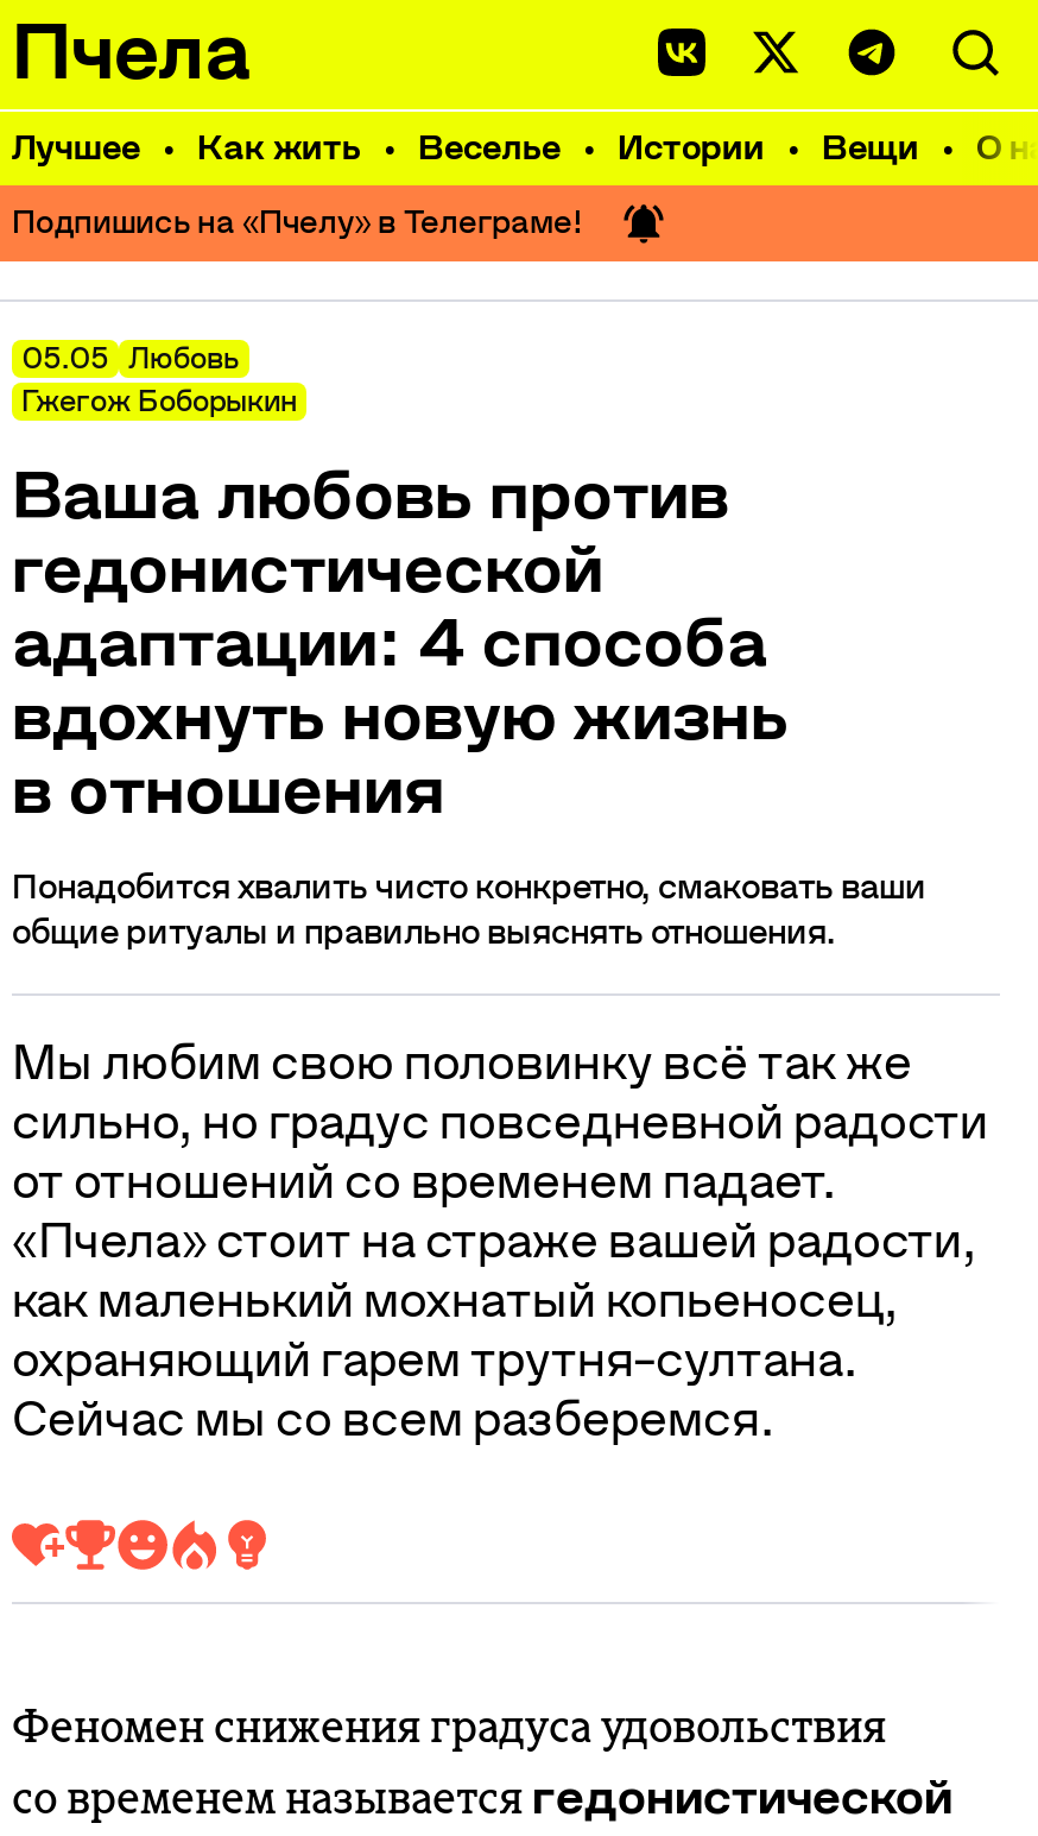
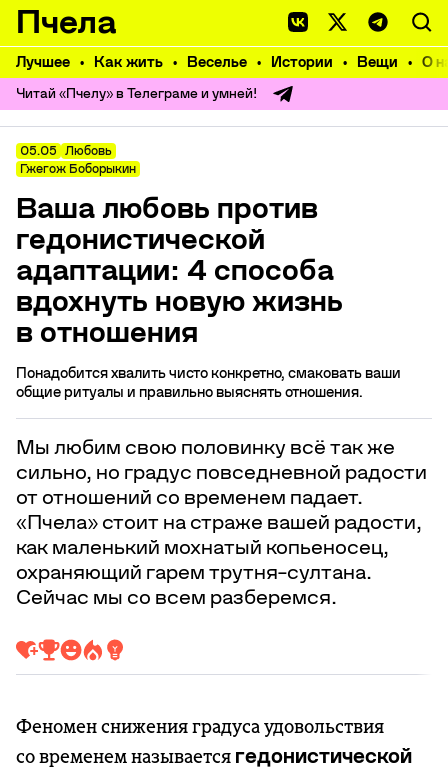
- Подпишись на «Пчелу» в Телеграме!
+ Читай «Пчелу» в Телеграме и умней!
